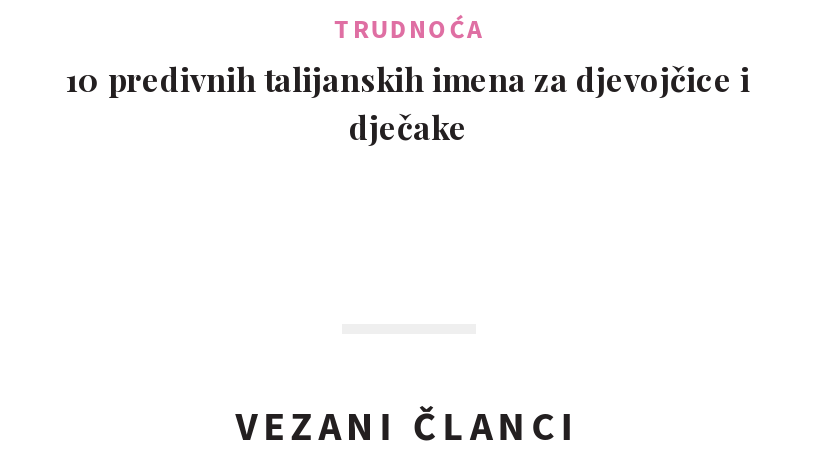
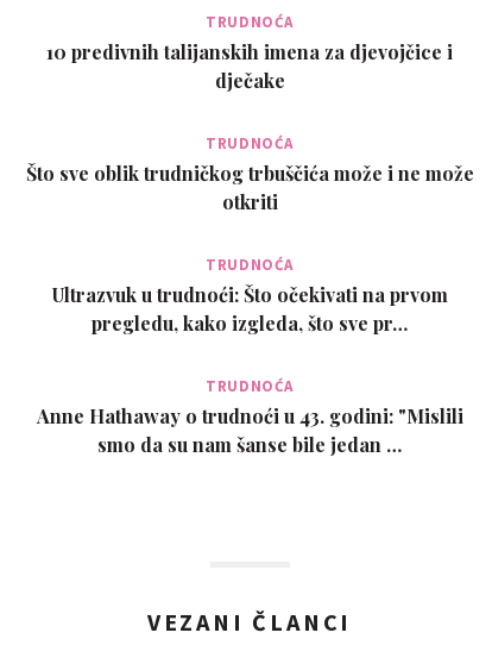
+ TRUDNOĆA
+ Što sve oblik trudničkog trbuščića može i ne može
+ otkriti
+ TRUDNOĆA
+ Ultrazvuk u trudnoći: Što očekivati na prvom
+ pregledu, kako izgleda, što sve pr…
+ TRUDNOĆA
+ Anne Hathaway o trudnoći u 43. godini: "Mislili
+ smo da su nam šanse bile jedan …
